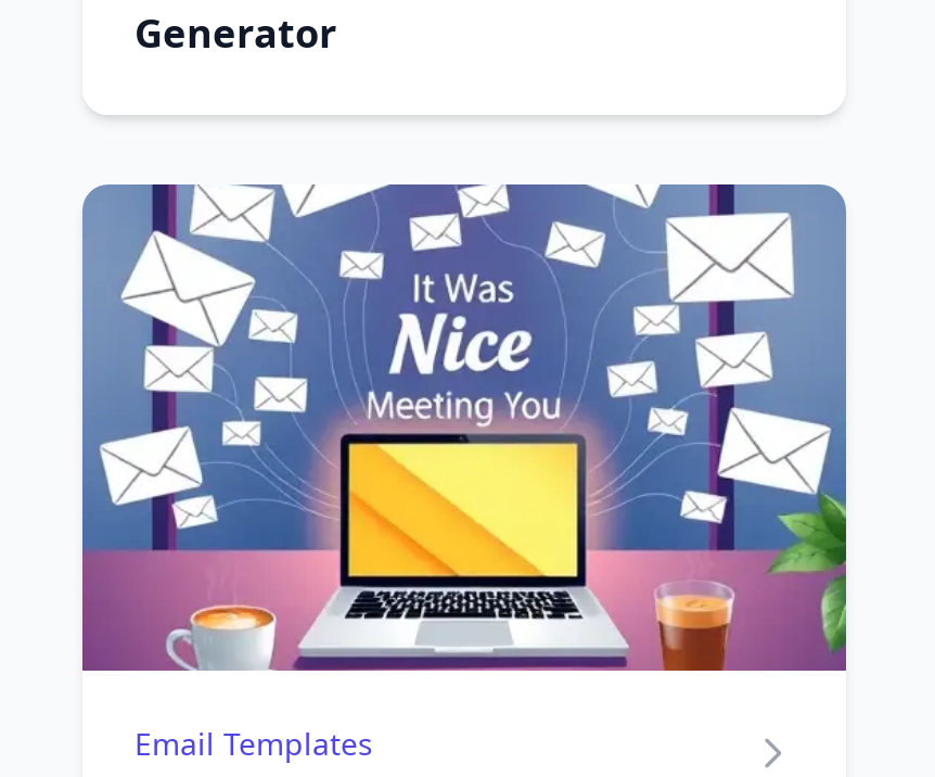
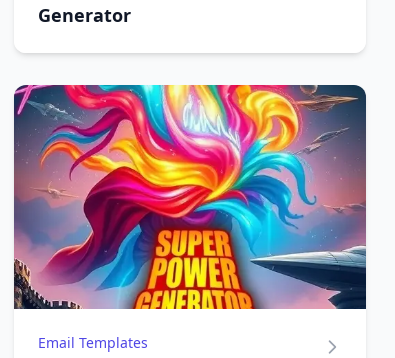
- [image]
+ [image]
